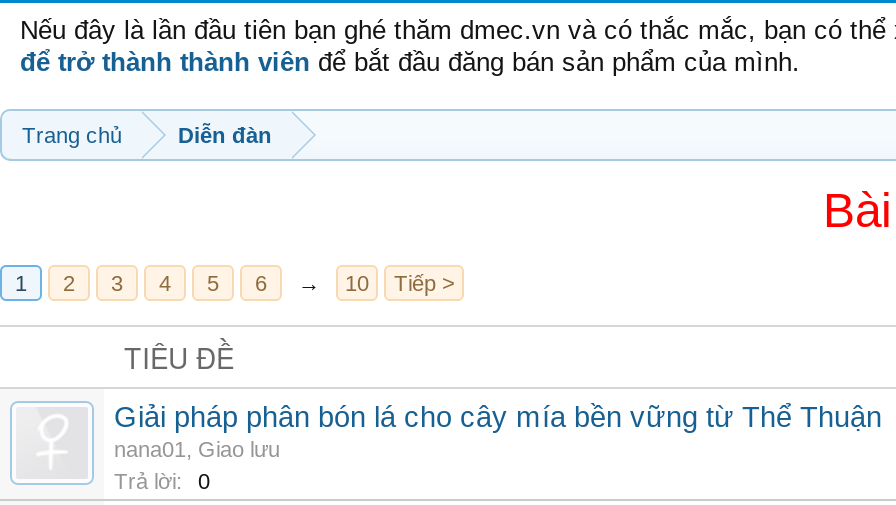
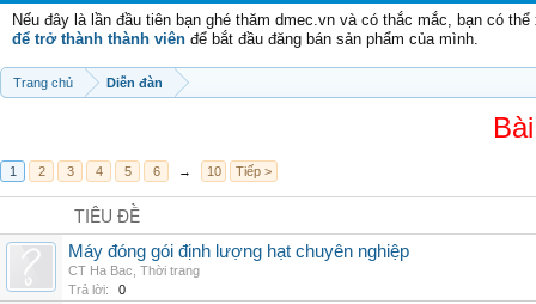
- Giải pháp phân bón lá cho cây mía bền vững từ Thể Thuận
- nana01, Giao lưu
+ Máy đóng gói định lượng hạt chuyên nghiệp
+ CT Ha Bac, Thời trang
